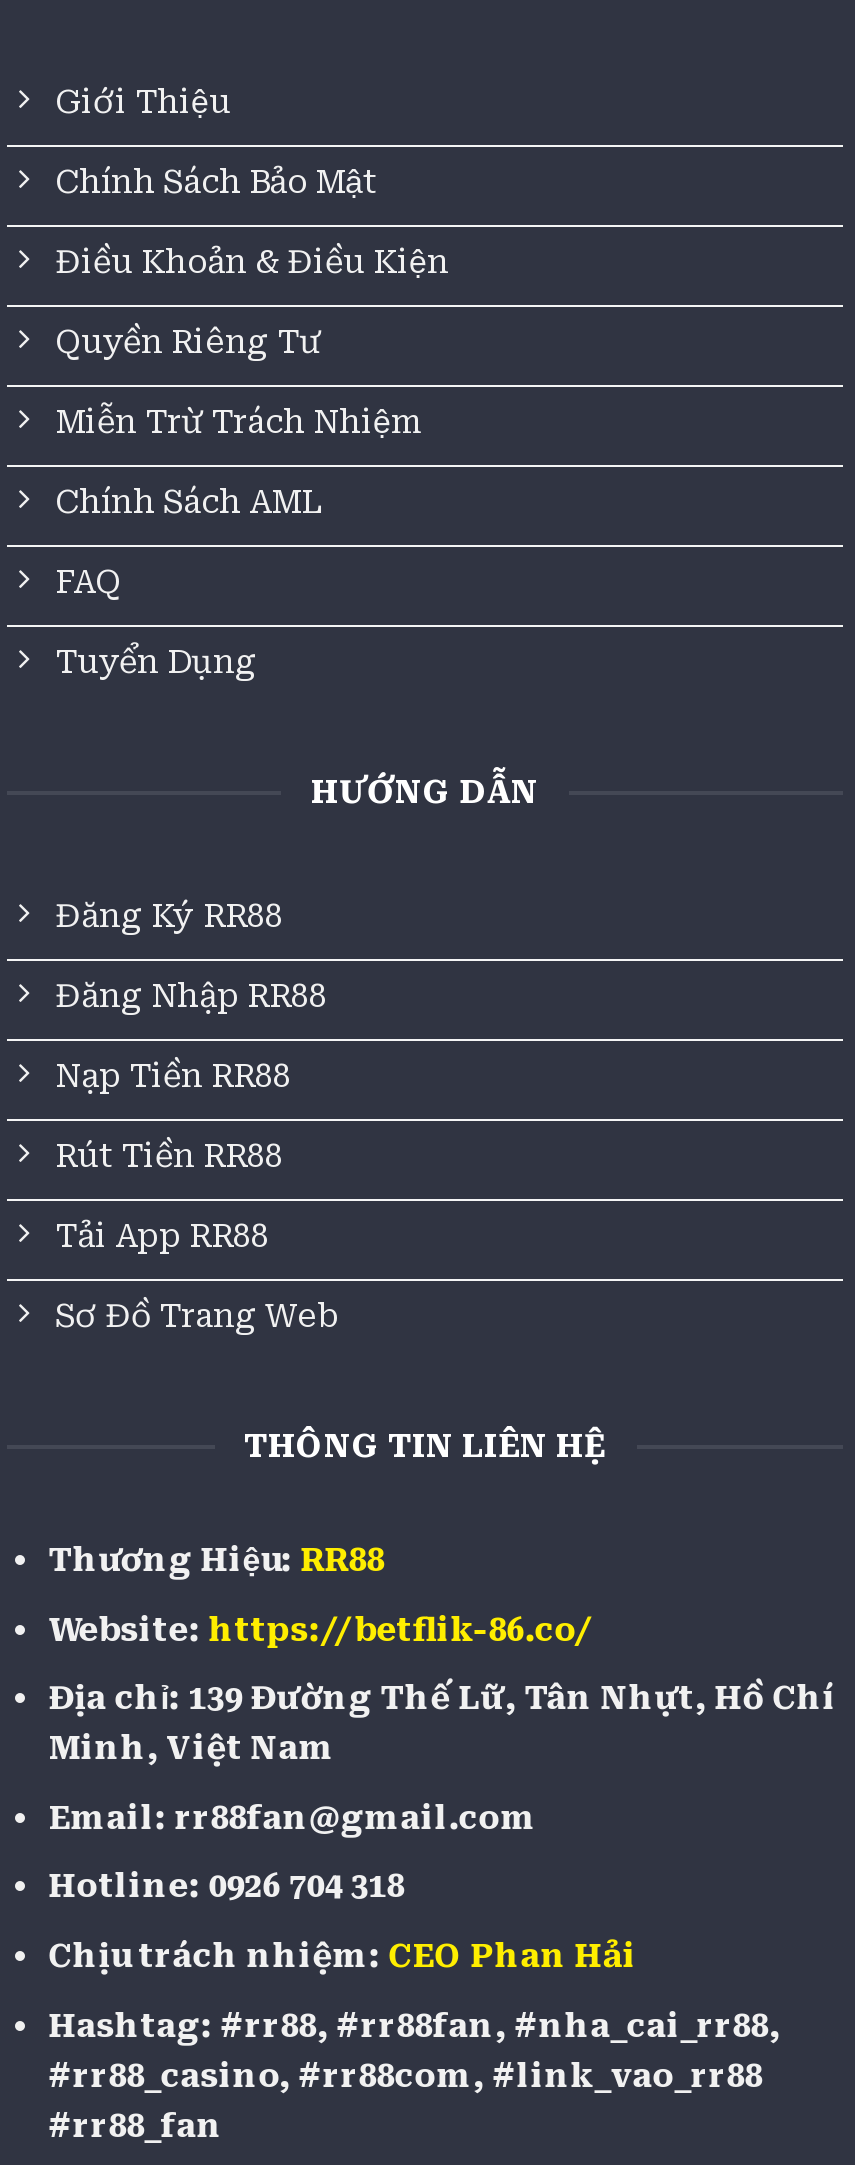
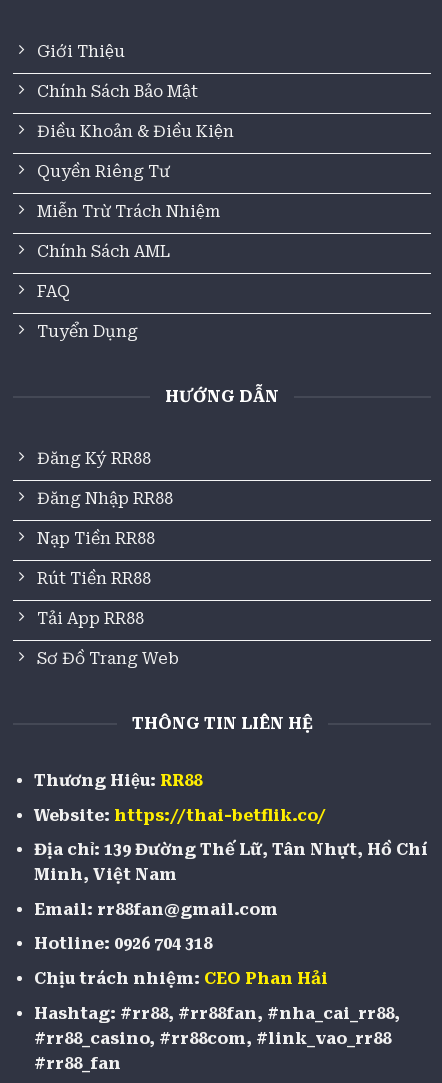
- Website: https://betflik-86.co/
+ Website: https://thai-betflik.co/
